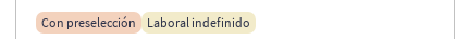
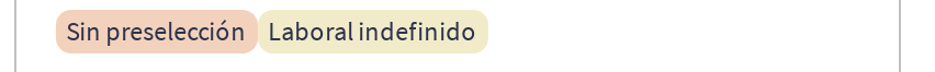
- Con preselección
+ Sin preselección
